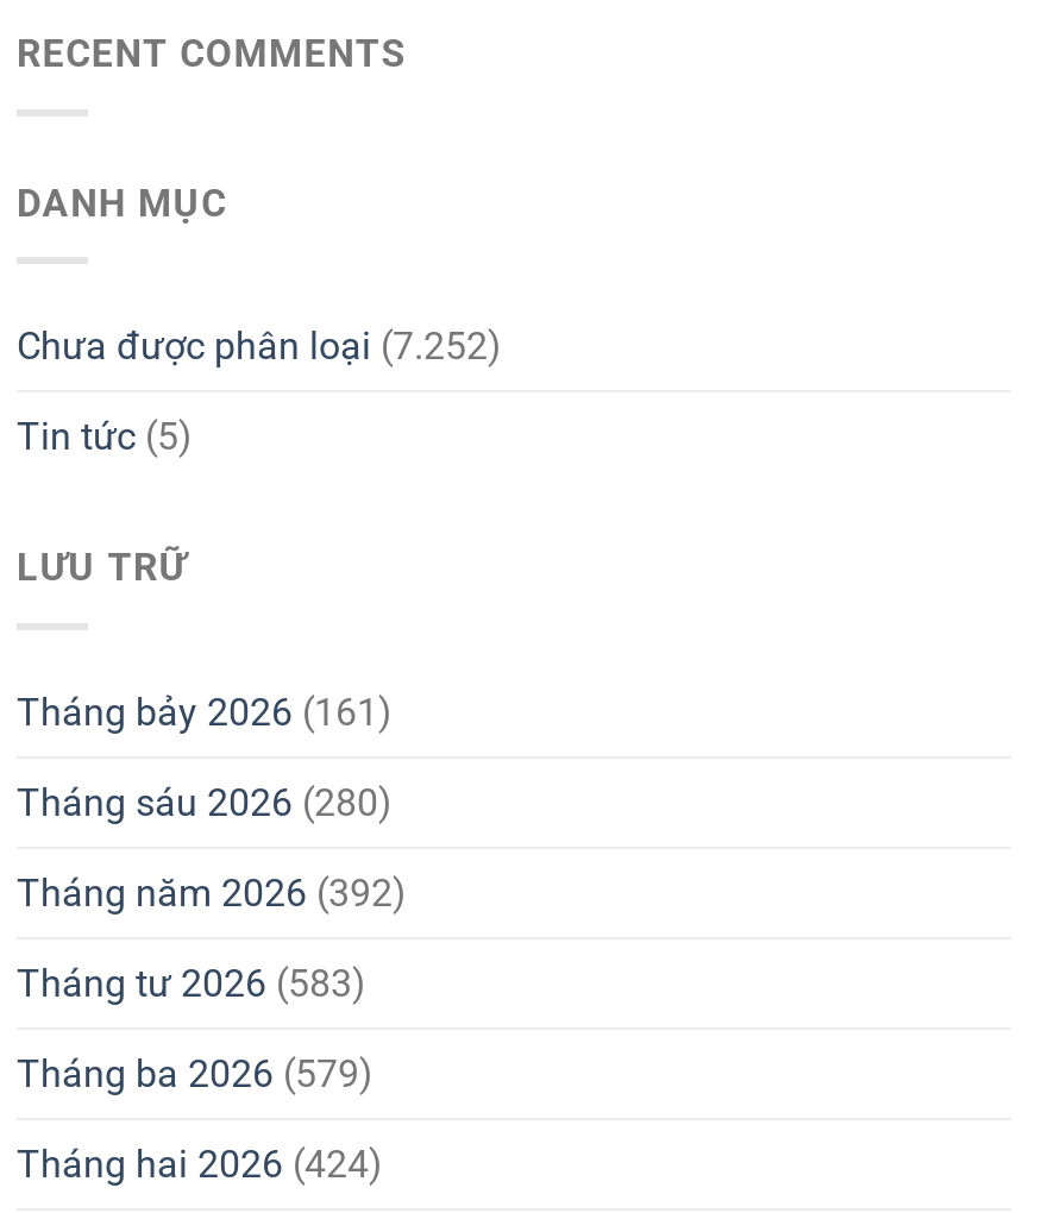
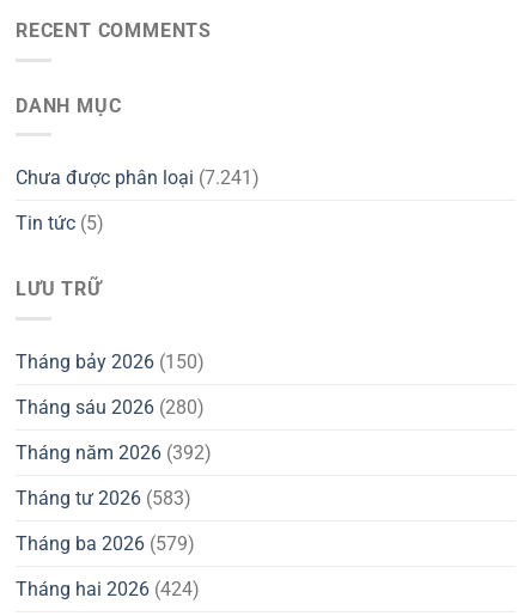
- Chưa được phân loại (7.252)
+ Chưa được phân loại (7.241)

- Tháng bảy 2026 (161)
+ Tháng bảy 2026 (150)
